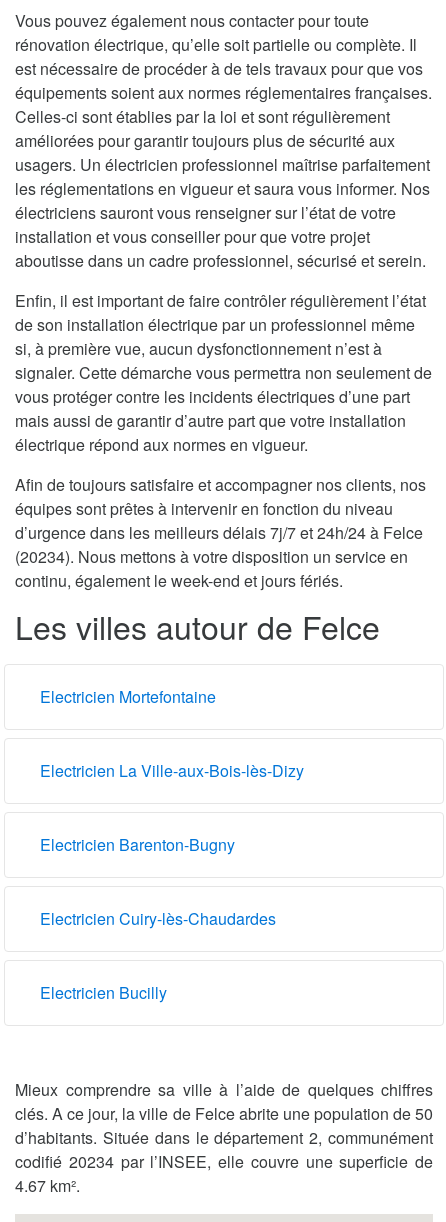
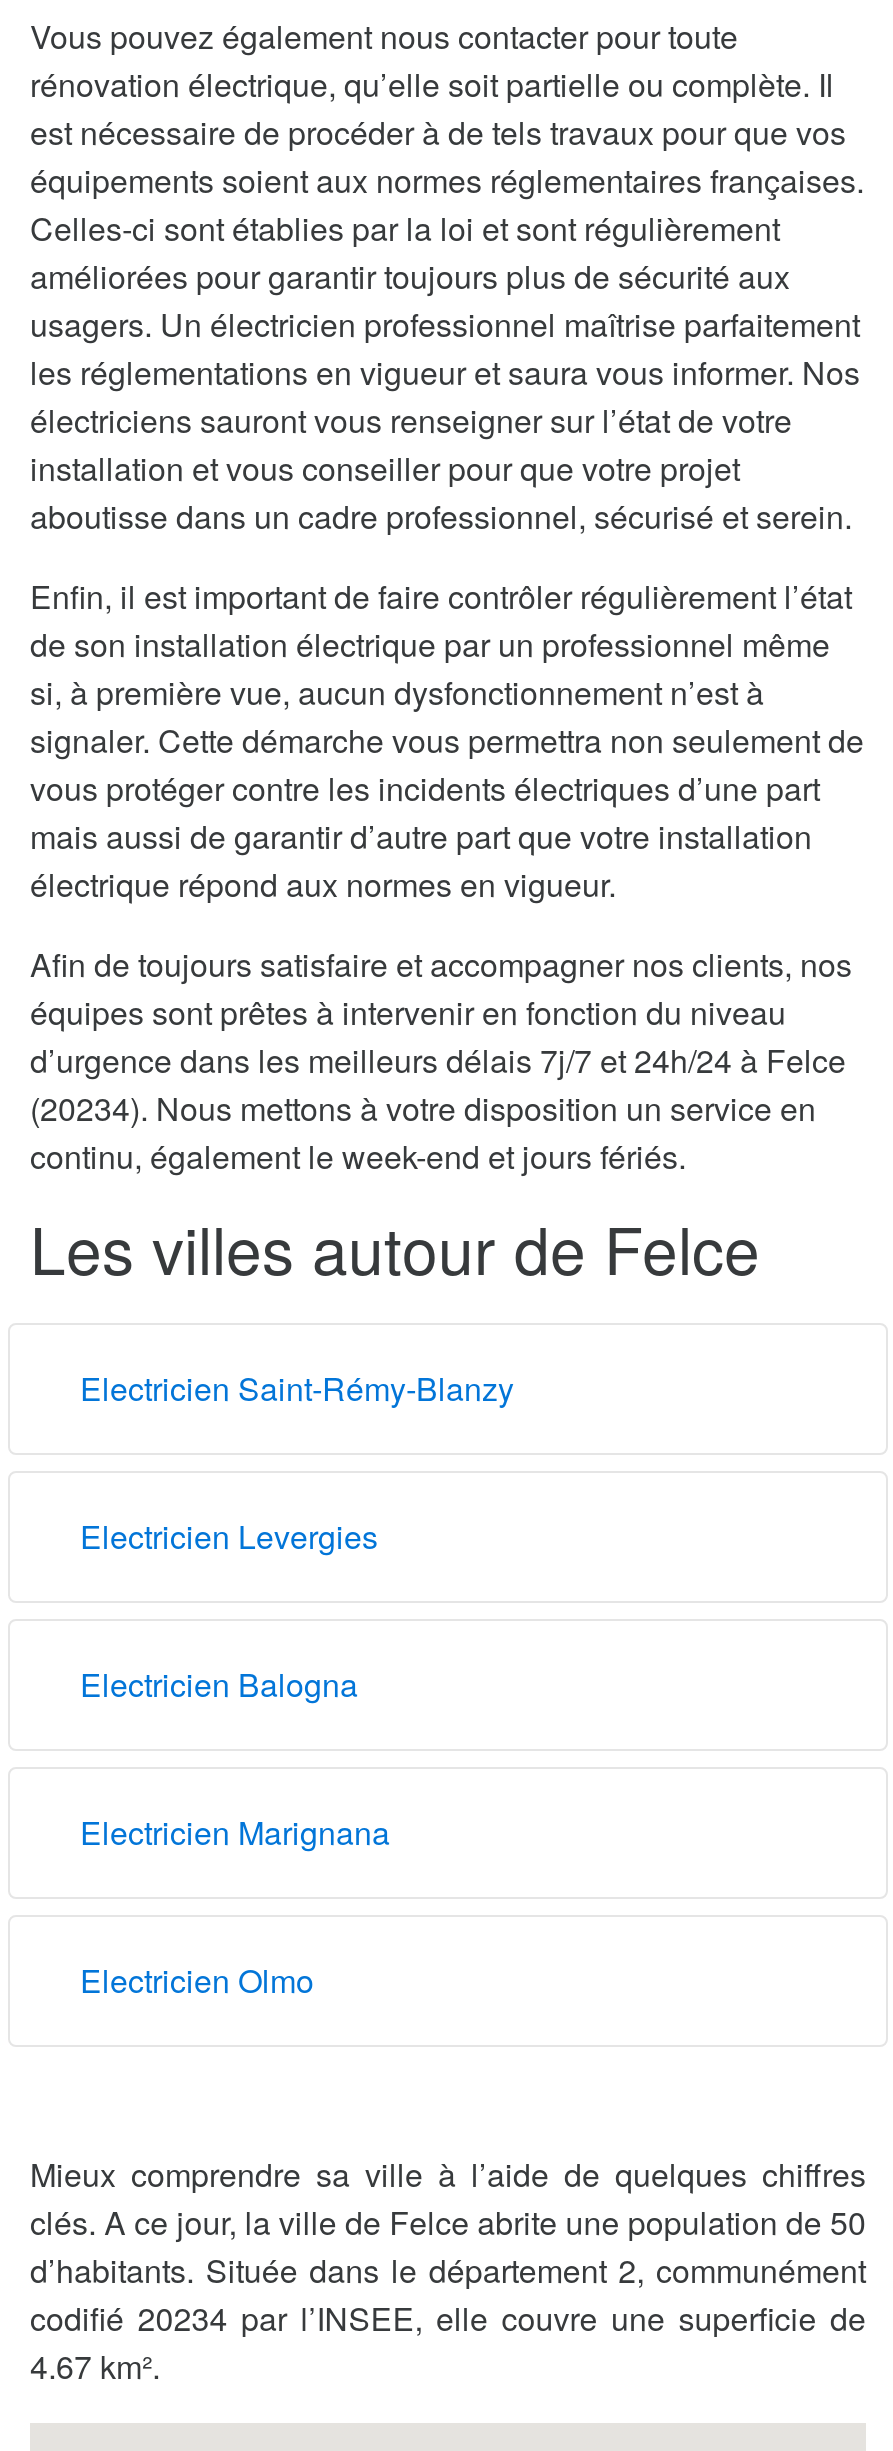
- Electricien Mortefontaine
+ Electricien Saint-Rémy-Blanzy

- Electricien La Ville-aux-Bois-lès-Dizy
+ Electricien Levergies

- Electricien Barenton-Bugny
+ Electricien Balogna

- Electricien Cuiry-lès-Chaudardes
+ Electricien Marignana

- Electricien Bucilly
+ Electricien Olmo
